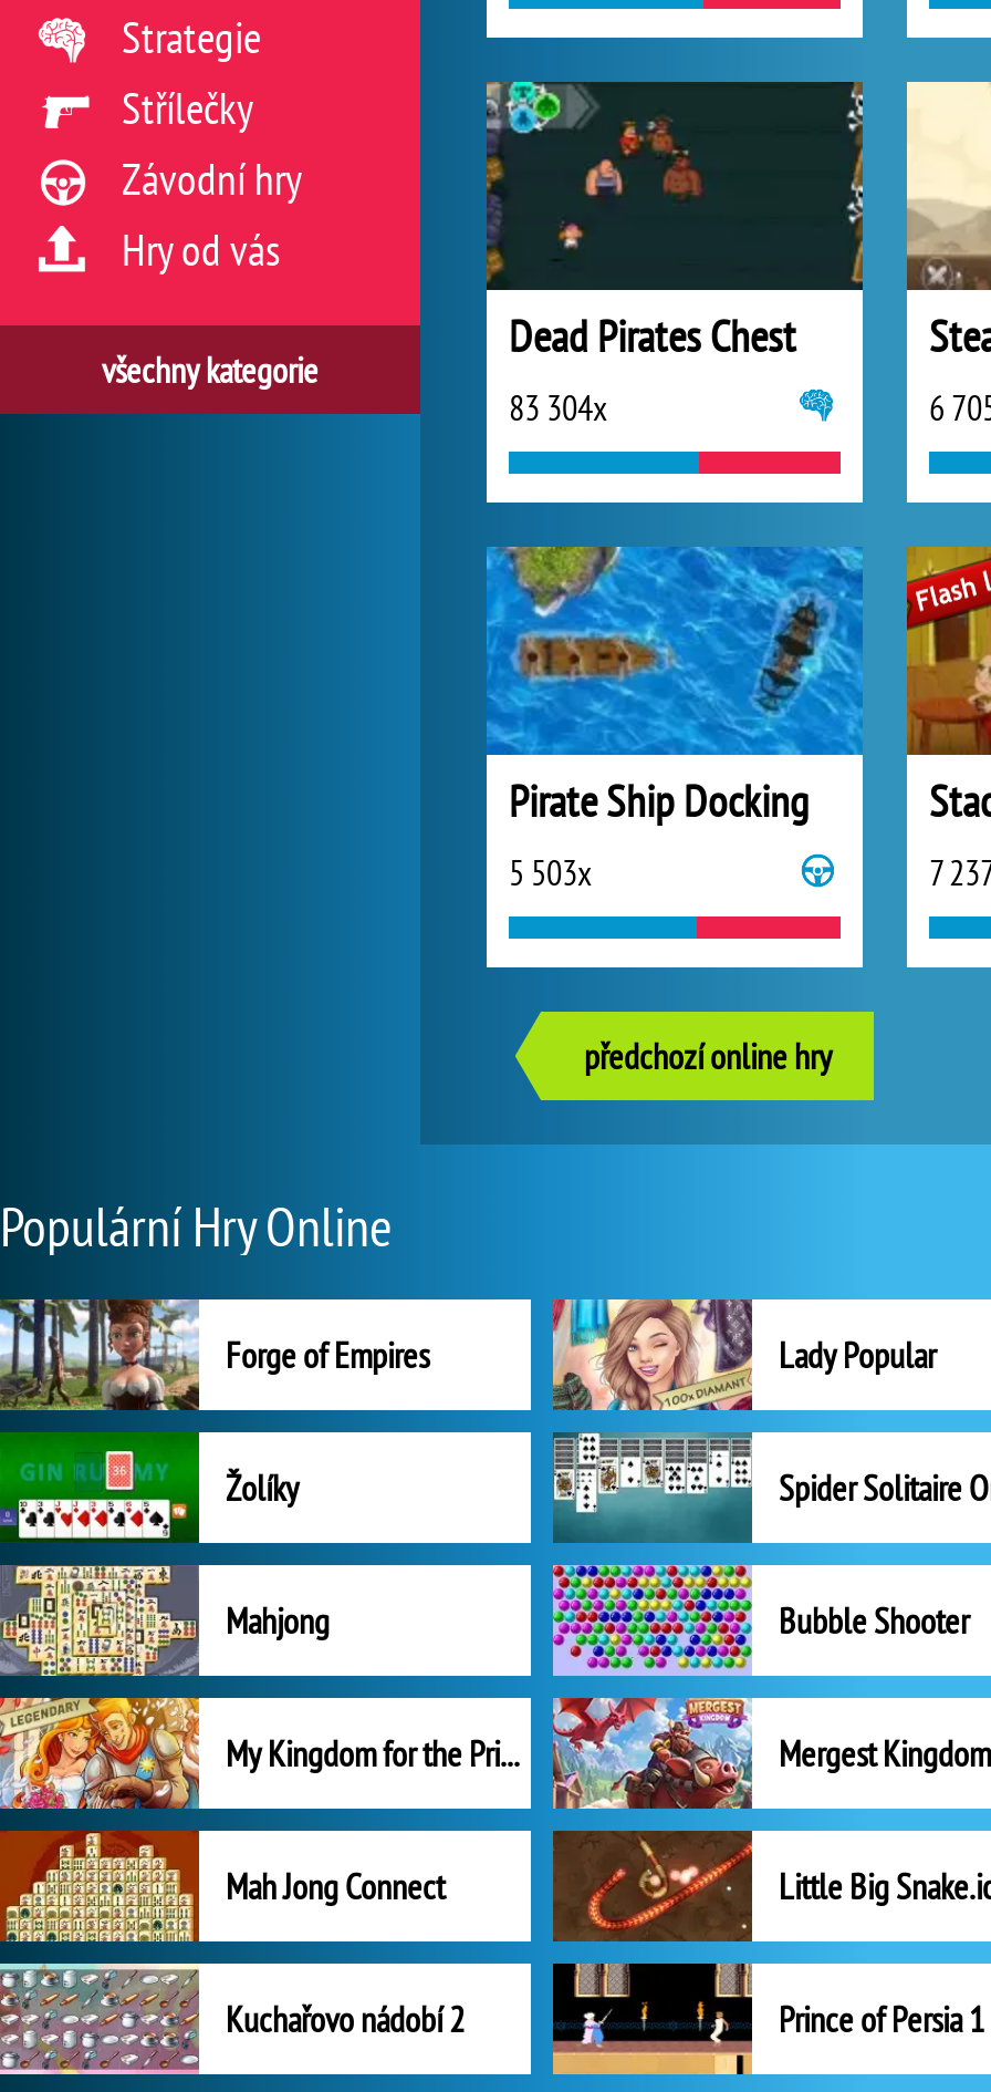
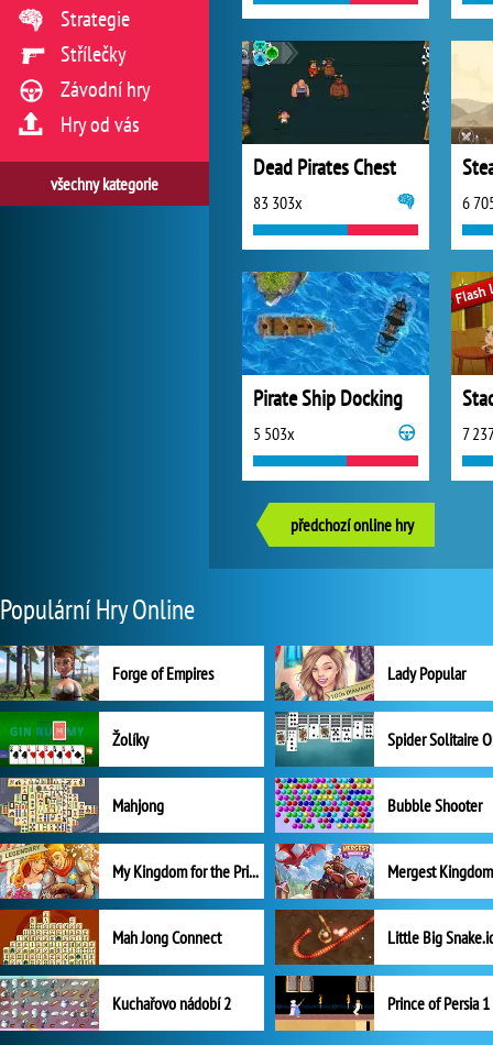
- 83 304x
+ 83 303x
